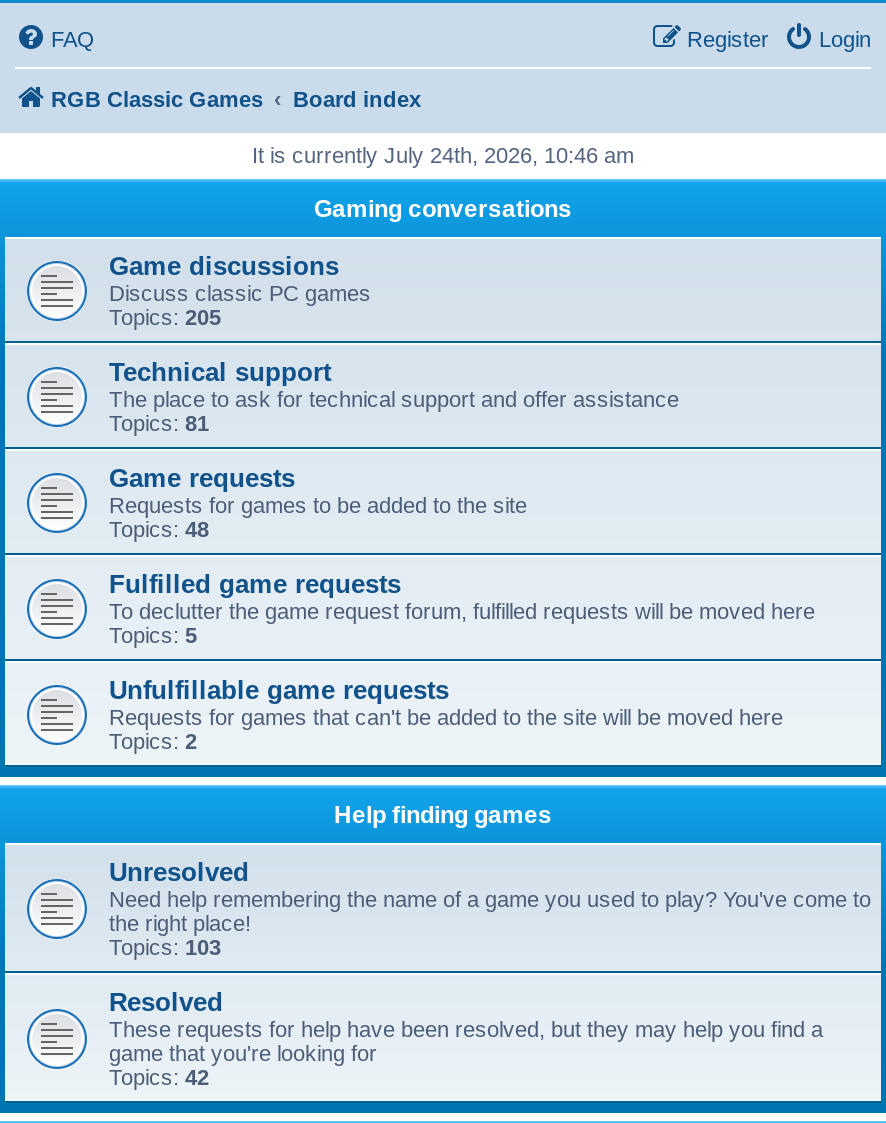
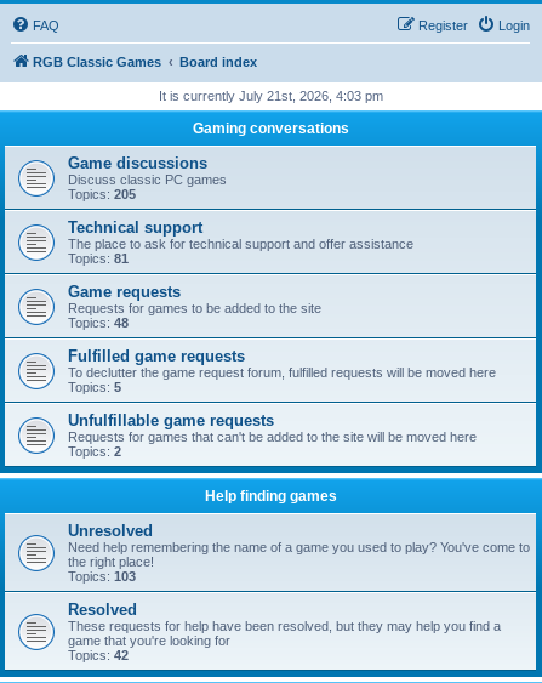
- It is currently July 24th, 2026, 10:46 am
+ It is currently July 21st, 2026, 4:03 pm
